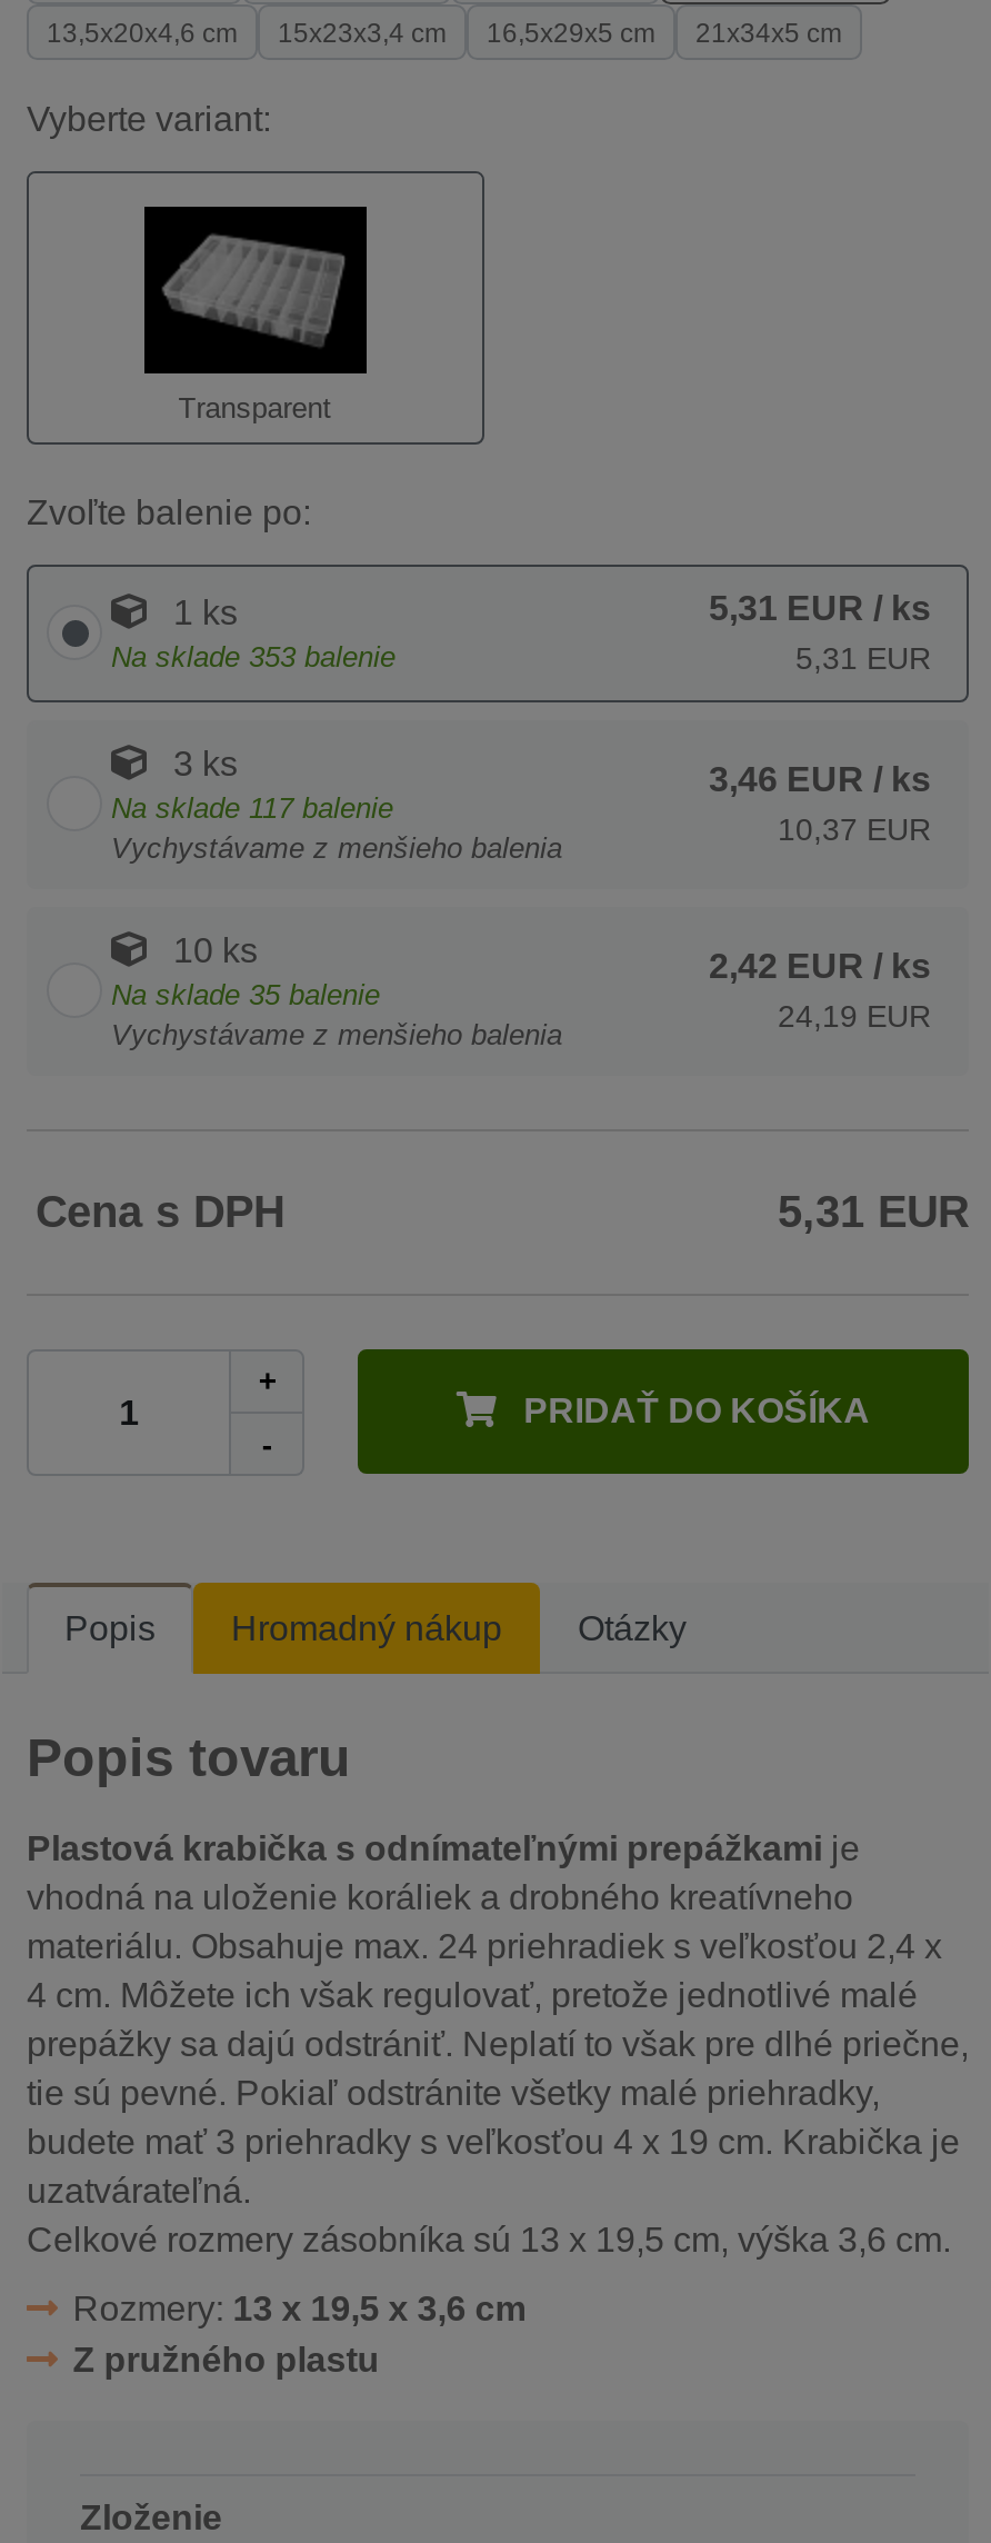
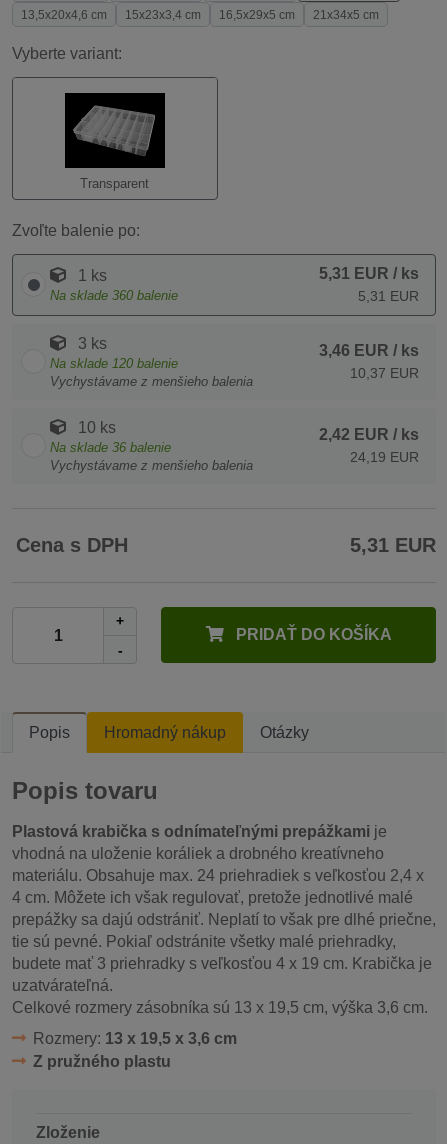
- Na sklade 353 balenie
+ Na sklade 360 balenie

- Na sklade 117 balenie
+ Na sklade 120 balenie

- Na sklade 35 balenie
+ Na sklade 36 balenie
